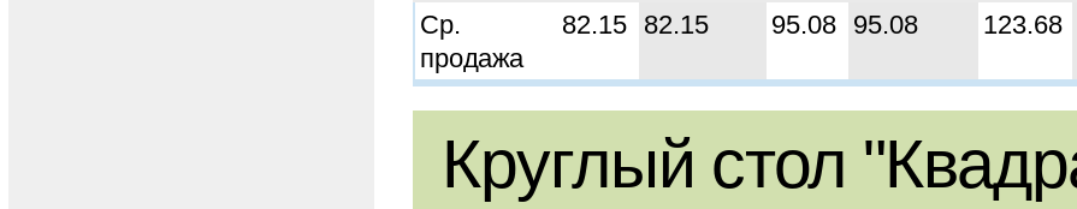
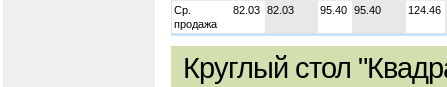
- 82.15 82.15
+ 82.03 82.03

- 95.08 95.08
+ 95.40 95.40

- 123.68
+ 124.46
